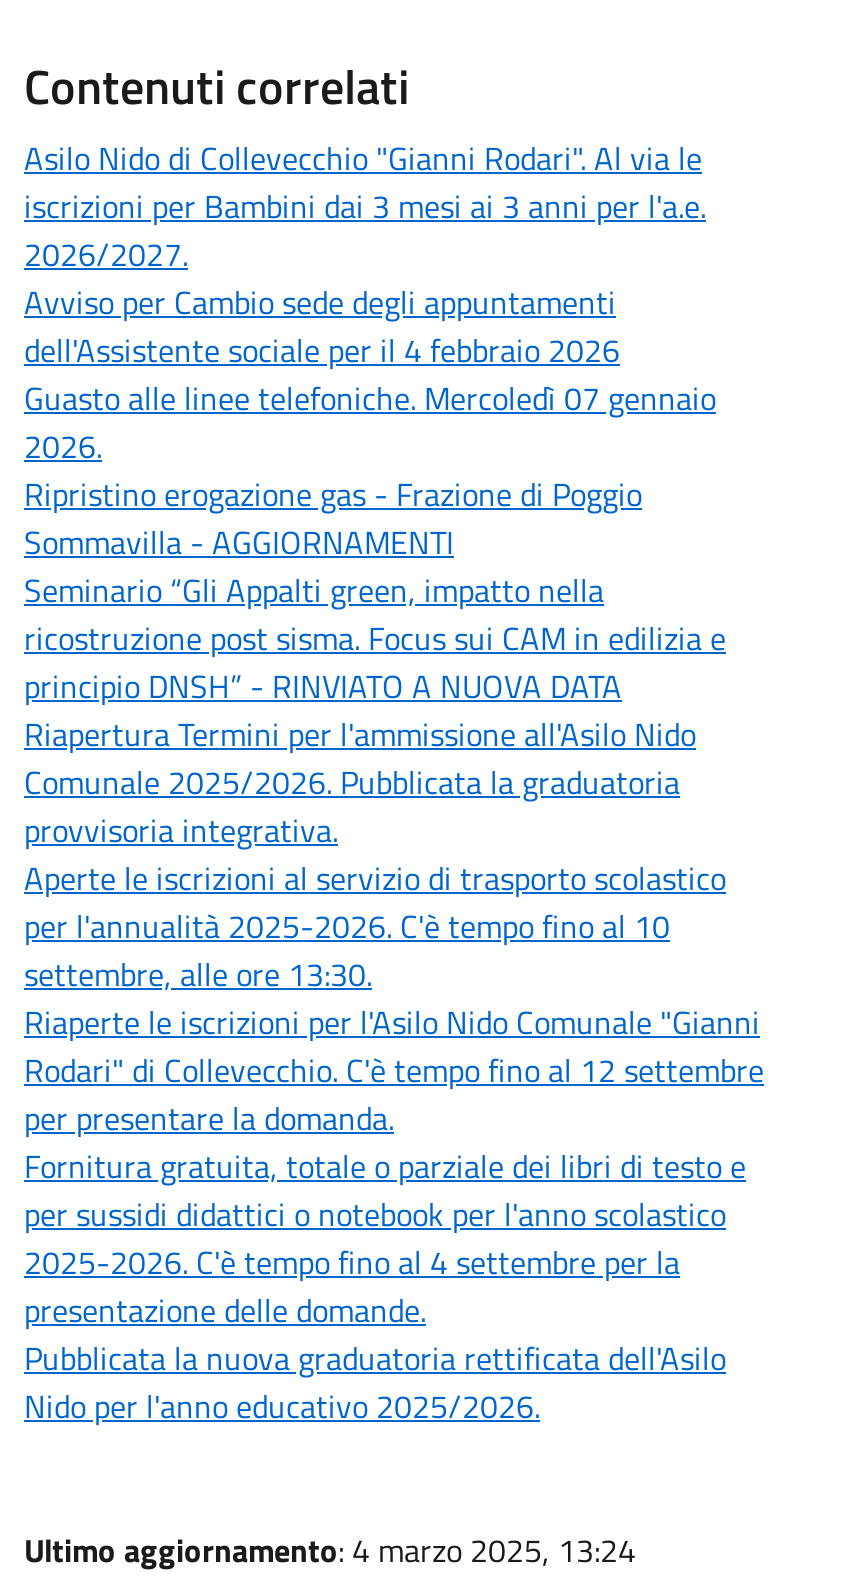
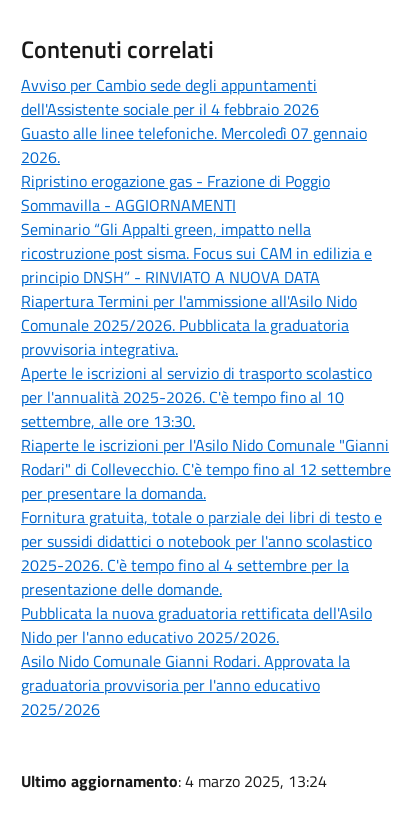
- Asilo Nido di Collevecchio "Gianni Rodari". Al via le
- iscrizioni per Bambini dai 3 mesi ai 3 anni per l'a.e.
- 2026/2027.

moved up: Avviso per Cambio sede degli appuntamenti | dell'Assistente sociale per il 4 febbraio 2026 | Guasto alle linee telefoniche. Mercoledì 07 gennaio | ... | Pubblicata la nuova graduatoria rettificata dell'Asilo | Nido per l'anno educativo 2025/2026.

+ Asilo Nido Comunale Gianni Rodari. Approvata la
+ graduatoria provvisoria per l'anno educativo
+ 2025/2026
